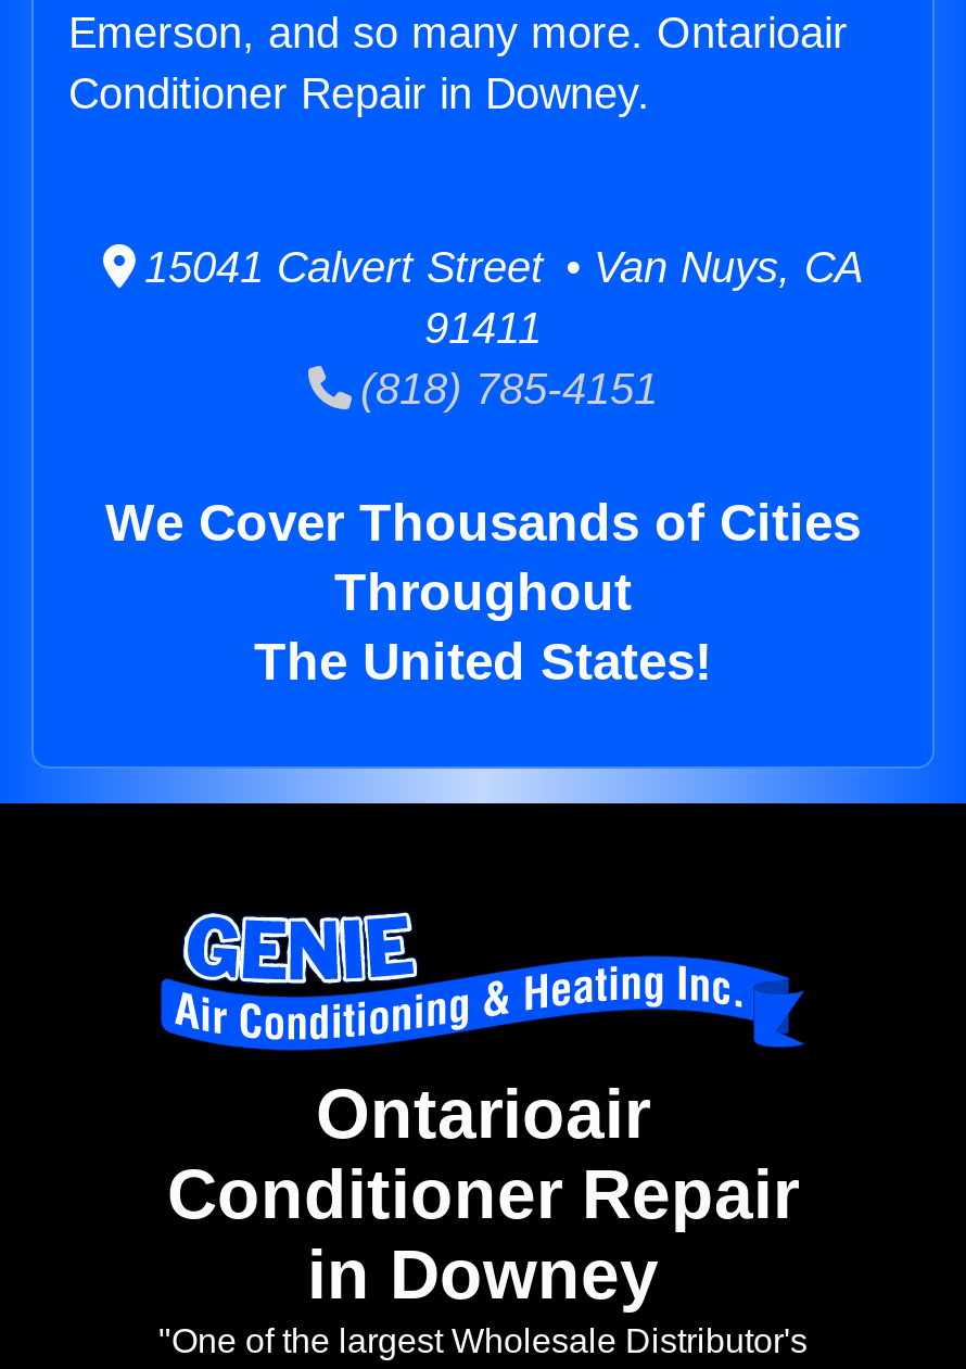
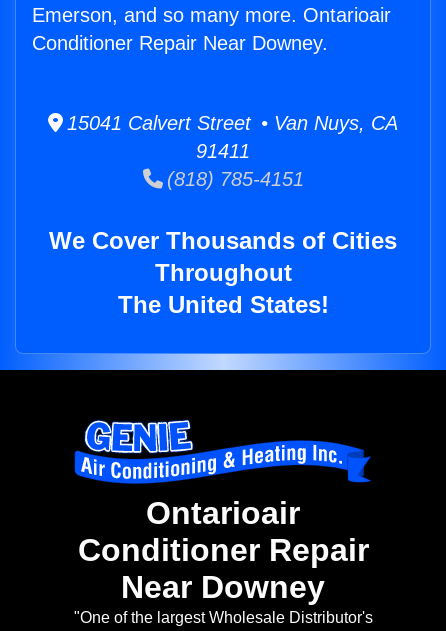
- Conditioner Repair in Downey.
+ Conditioner Repair Near Downey.

- in Downey
+ Near Downey
